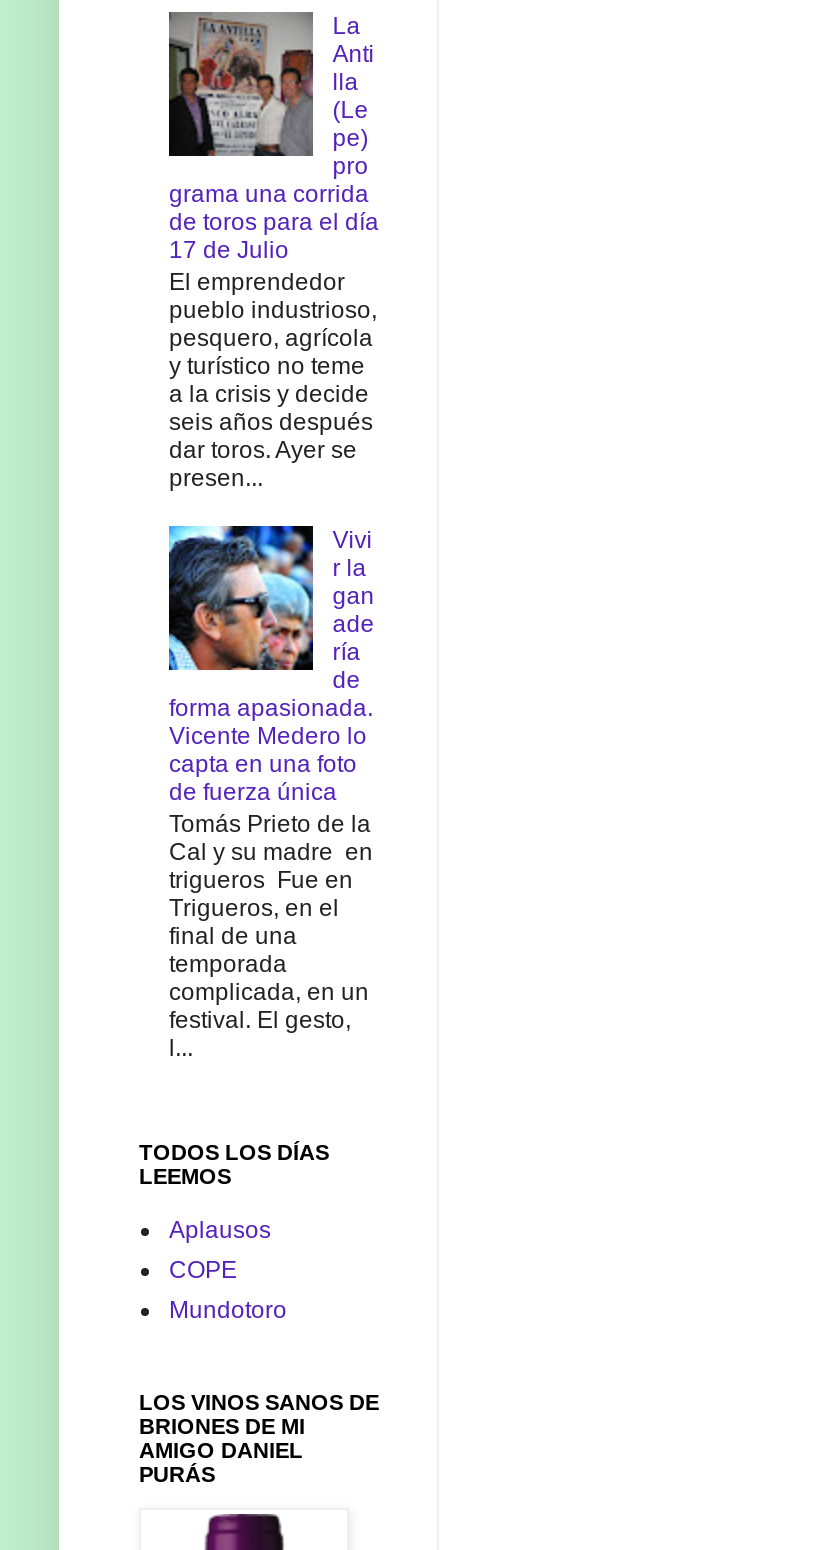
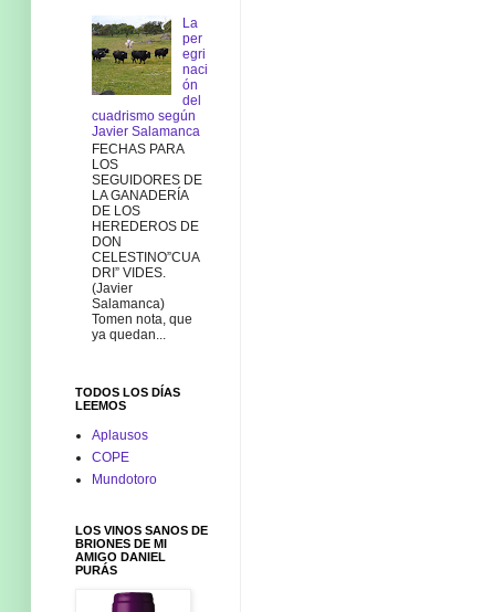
- [image]
- Anti
- lla
- (Le
- pe)
- pro
- grama una corrida
- de toros para el día
- 17 de Julio
- El emprendedor
- pueblo industrioso,
- pesquero, agrícola
- y turístico no teme
- a la crisis y decide
- seis años después
- dar toros. Ayer se
- presen...
- Vivi
- r la
- gan
- ade
- ría
- de
- forma apasionada.
- Vicente Medero lo
- capta en una foto
- de fuerza única
- Tomás Prieto de la
- Cal y su madre en
- trigueros Fue en
- Trigueros, en el
- final de una
- temporada
- complicada, en un
- festival. El gesto,
- l...
+ [image]
+ per
+ egri
+ naci
+ ón
+ del
+ cuadrismo según
+ Javier Salamanca
+ FECHAS PARA
+ LOS
+ SEGUIDORES DE
+ LA GANADERÍA
+ DE LOS
+ HEREDEROS DE
+ DON
+ CELESTINO”CUA
+ DRI” VIDES.
+ (Javier
+ Salamanca)
+ Tomen nota, que
+ ya quedan...
